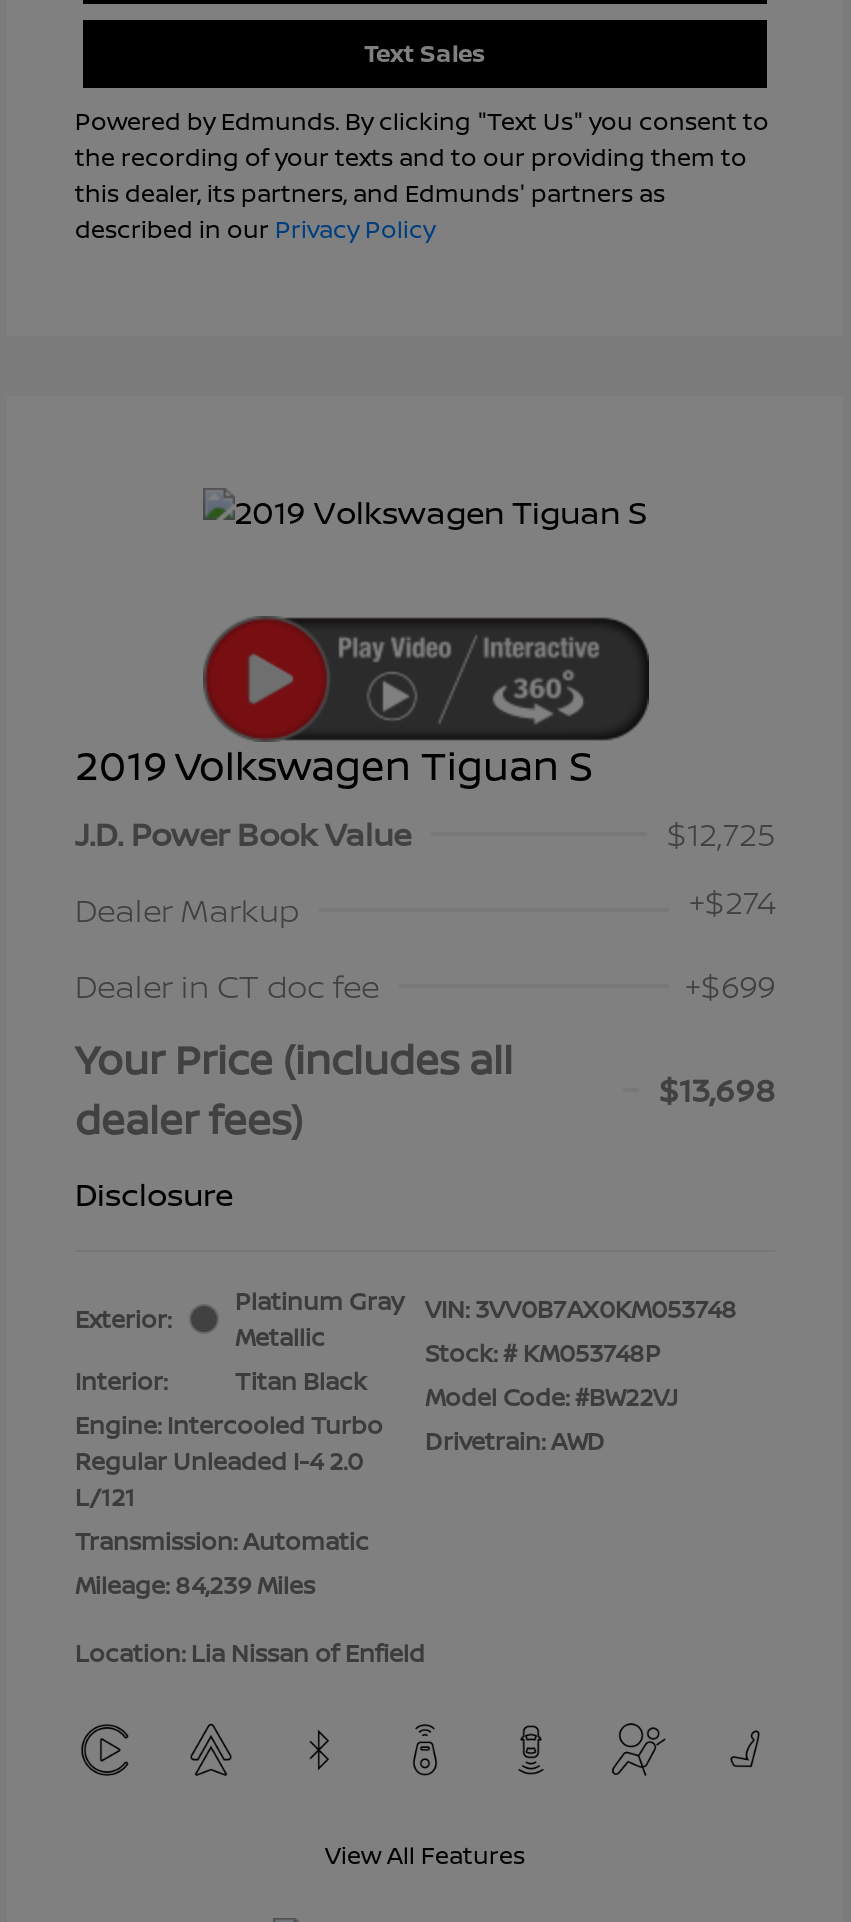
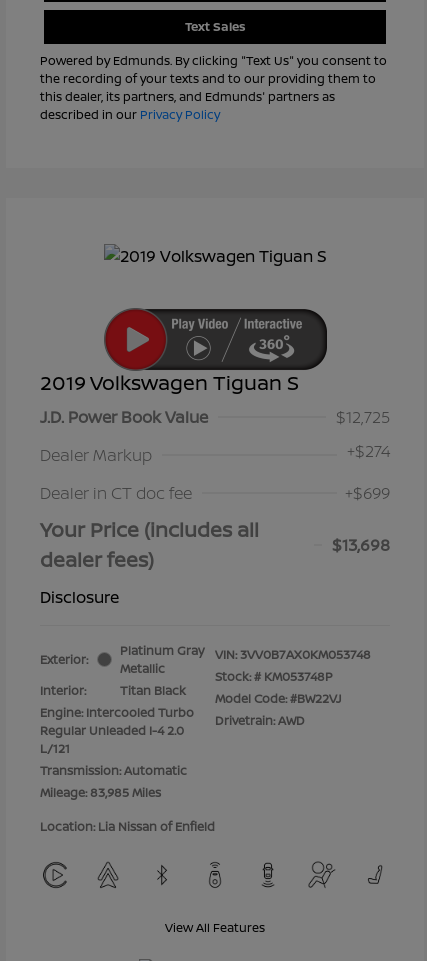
- Mileage: 84,239 Miles
+ Mileage: 83,985 Miles
